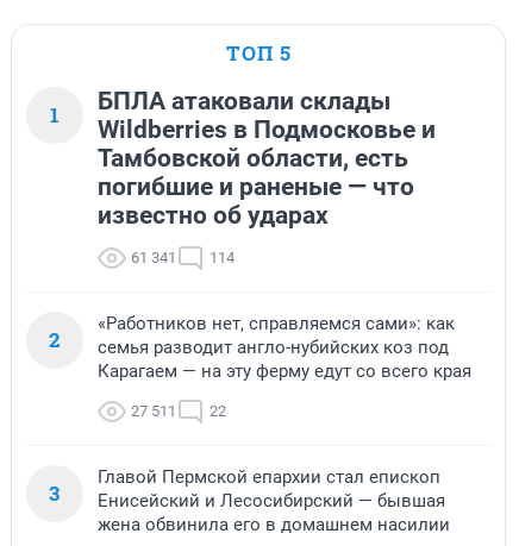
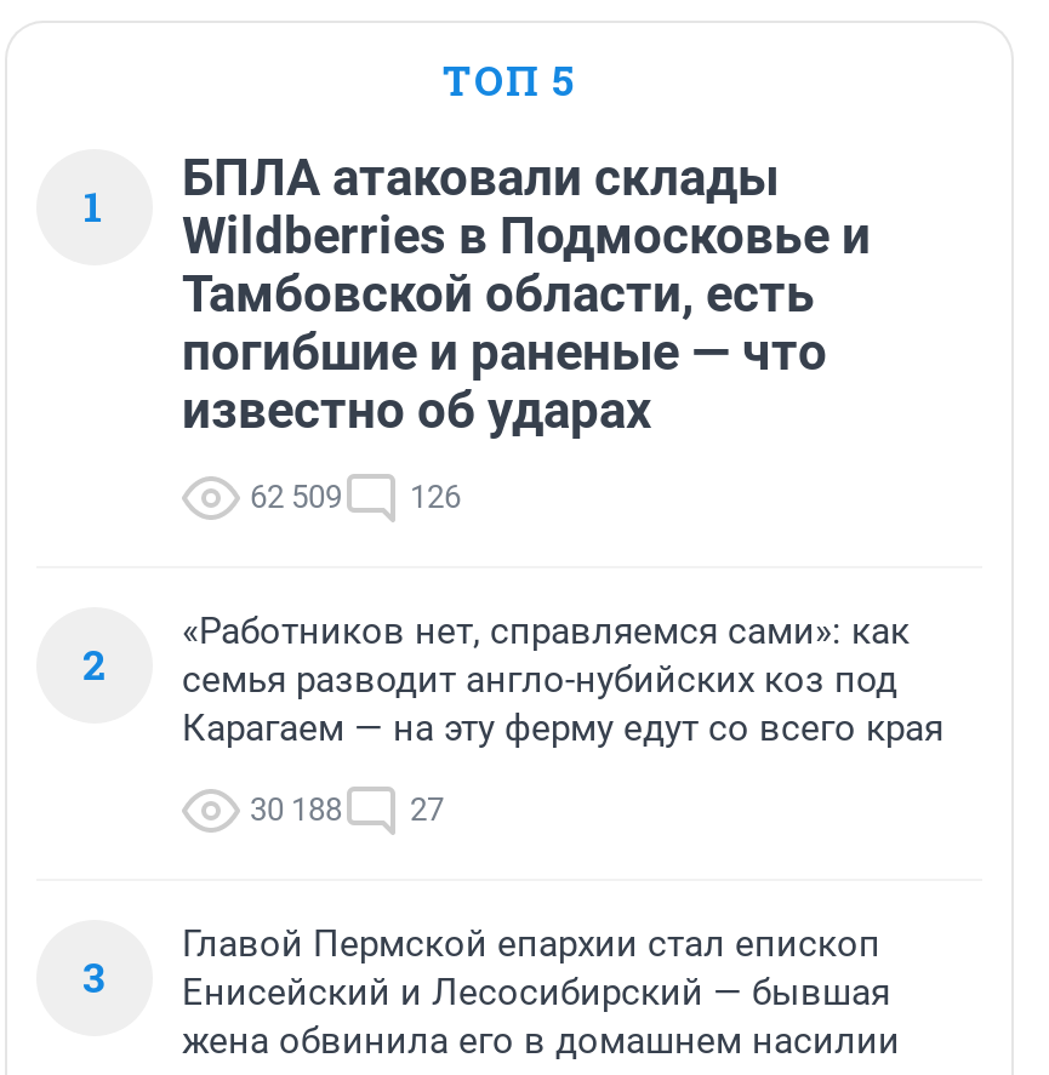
- 61 341
+ 62 509

- 114
+ 126

- 27 511
+ 30 188

- 22
+ 27
